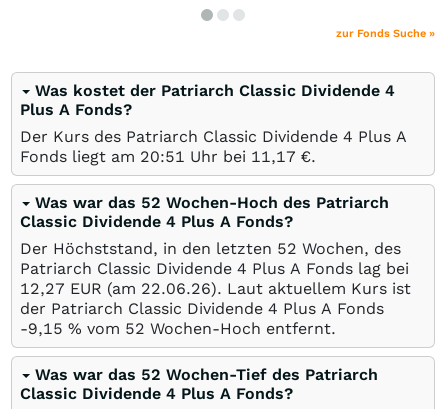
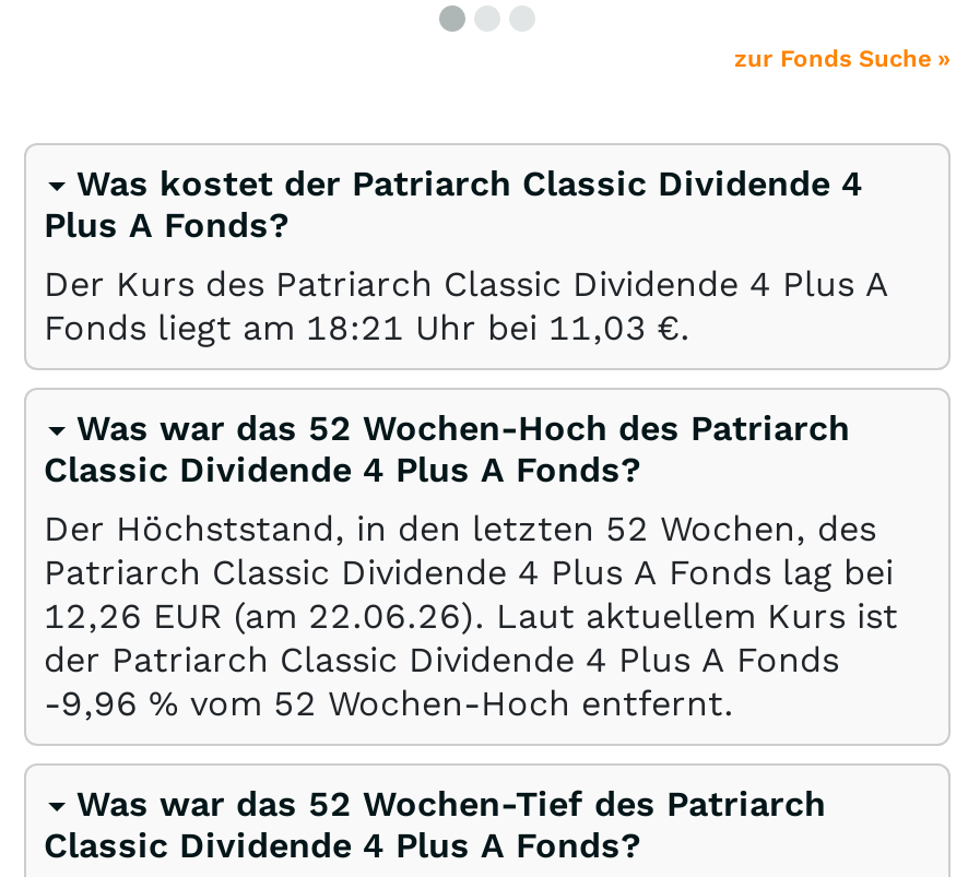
- Fonds liegt am 20:51 Uhr bei 11,17 €.
+ Fonds liegt am 18:21 Uhr bei 11,03 €.

- 12,27 EUR (am 22.06.26). Laut aktuellem Kurs ist
+ 12,26 EUR (am 22.06.26). Laut aktuellem Kurs ist

- -9,15% vom 52 Wochen-Hoch entfernt.
+ -9,96% vom 52 Wochen-Hoch entfernt.
